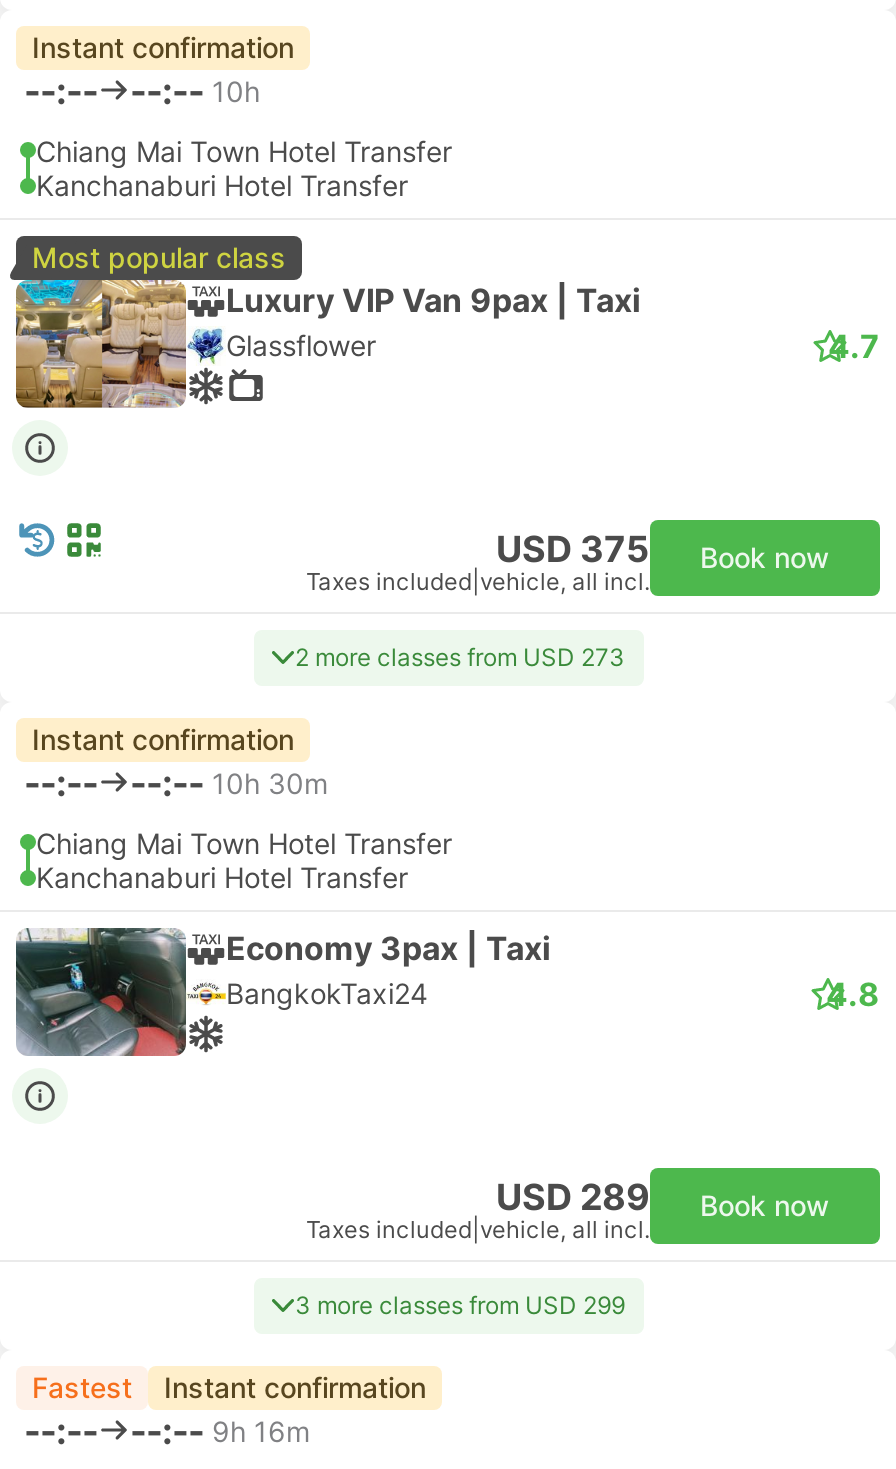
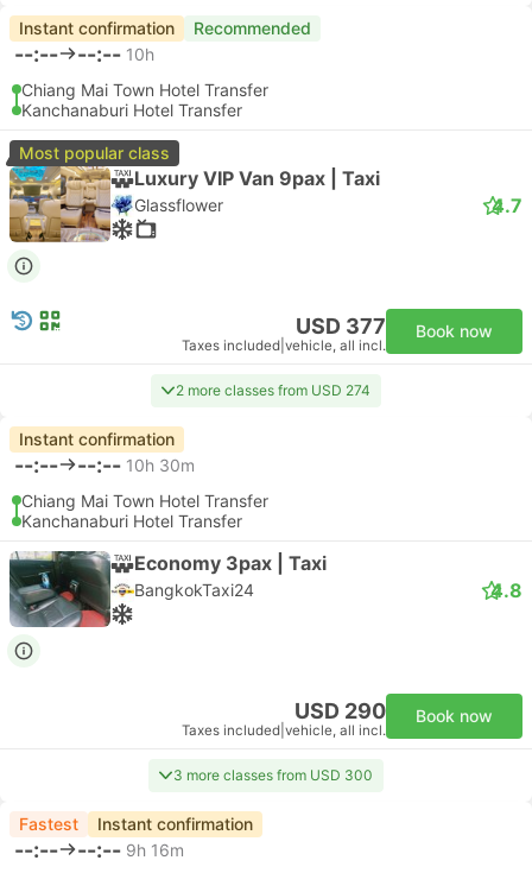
+ Recommended

- USD 375 Book now
+ USD 377 Book now

- 2 more classes from USD 273
+ 2 more classes from USD 274

- USD 289 Book now
+ USD 290 Book now

- 3 more classes from USD 299
+ 3 more classes from USD 300
